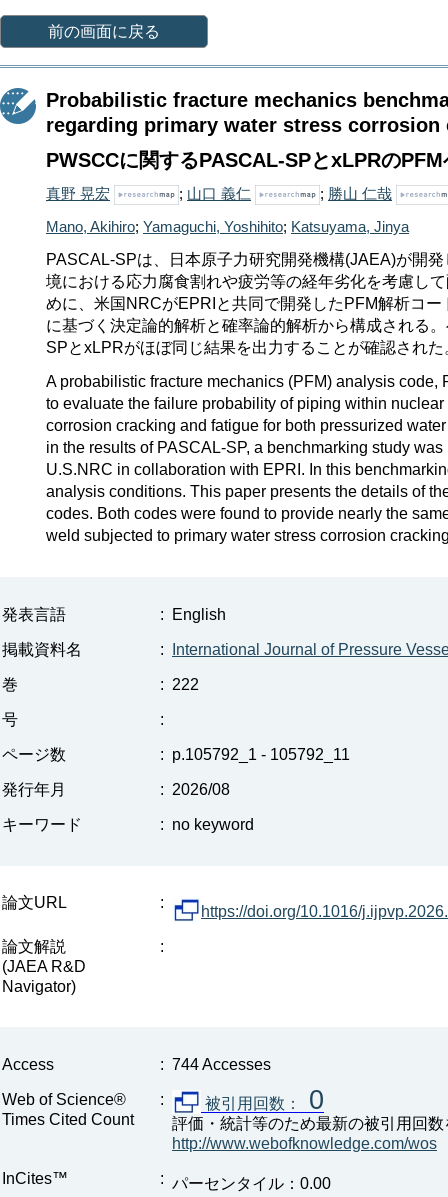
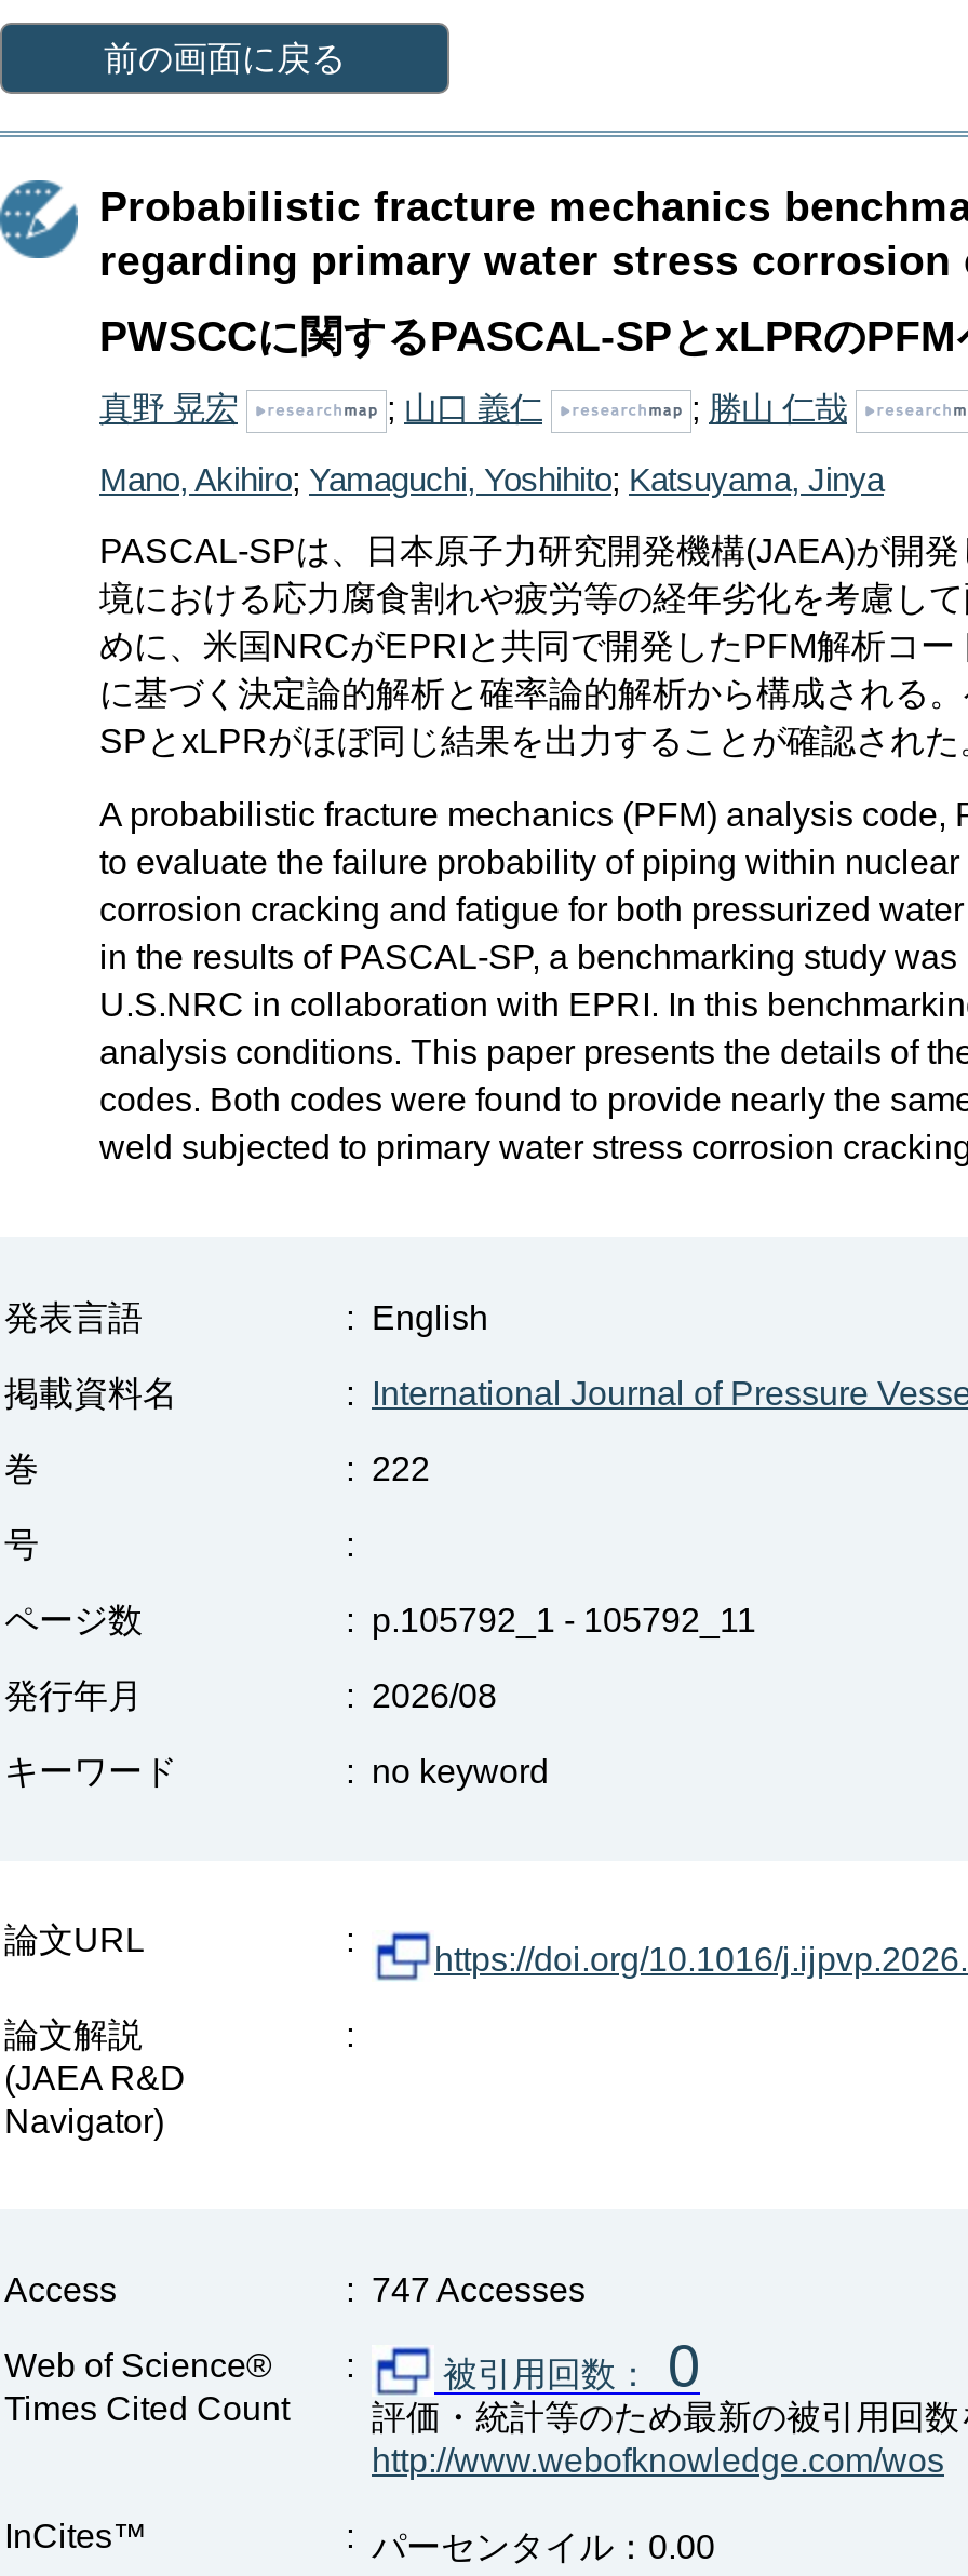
- : 744 Accesses
+ : 747 Accesses
